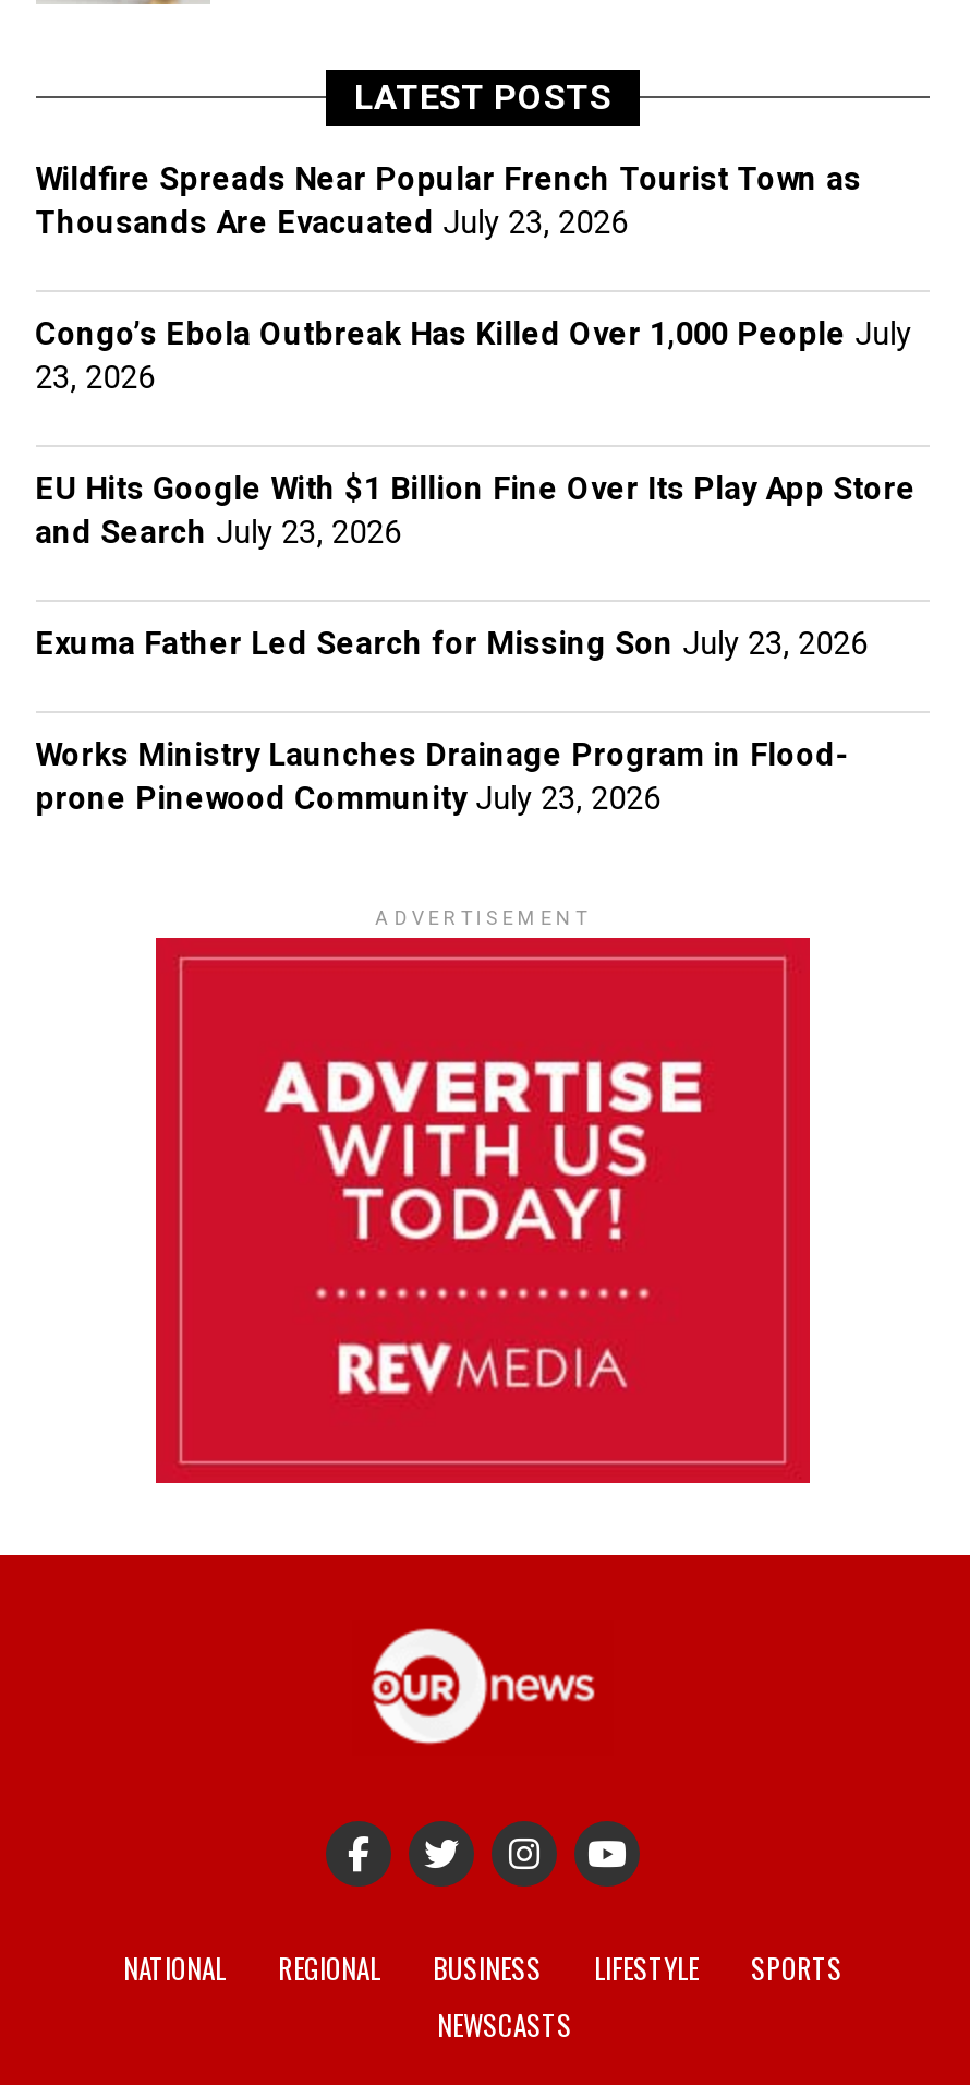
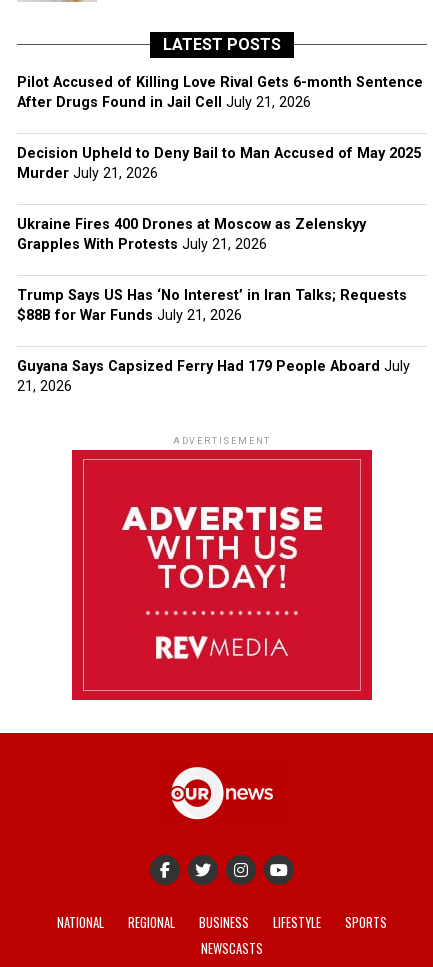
- Wildfire Spreads Near Popular French Tourist Town as
- Thousands Are Evacuated July 23, 2026
+ Pilot Accused of Killing Love Rival Gets 6-month Sentence
+ After Drugs Found in Jail Cell July 21, 2026

- Congo’s Ebola Outbreak Has Killed Over 1,000 People July
- 23, 2026
+ Decision Upheld to Deny Bail to Man Accused of May 2025
+ Murder July 21, 2026

- EU Hits Google With $1 Billion Fine Over Its Play App Store
- and Search July 23, 2026
+ Ukraine Fires 400 Drones at Moscow as Zelenskyy
+ Grapples With Protests July 21, 2026

- Exuma Father Led Search for Missing Son July 23, 2026
+ Trump Says US Has ‘No Interest’ in Iran Talks; Requests
+ $88B for War Funds July 21, 2026

- Works Ministry Launches Drainage Program in Flood-
- prone Pinewood Community July 23, 2026
+ Guyana Says Capsized Ferry Had 179 People Aboard July
+ 21, 2026
